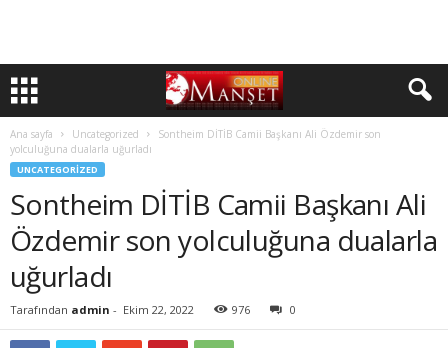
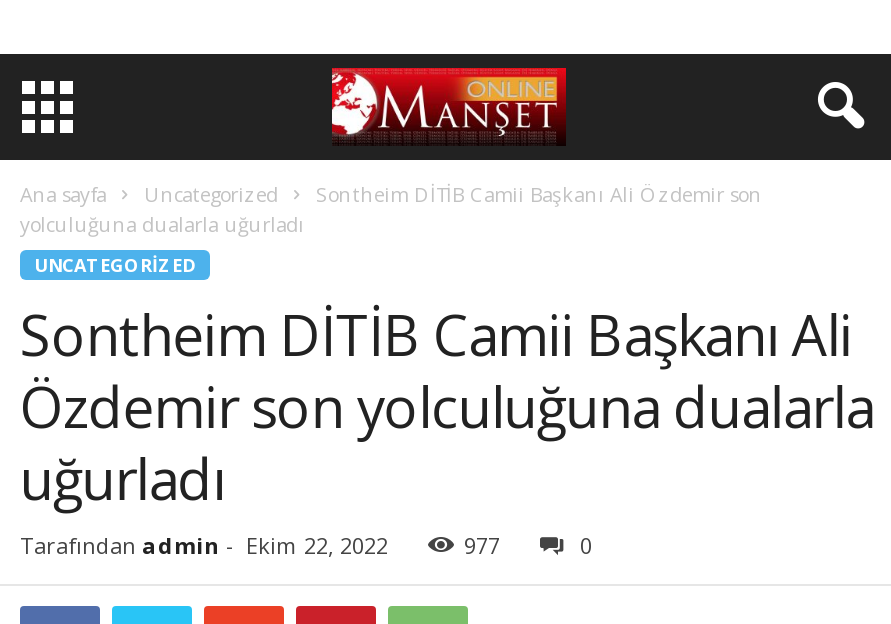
- 976
+ 977
